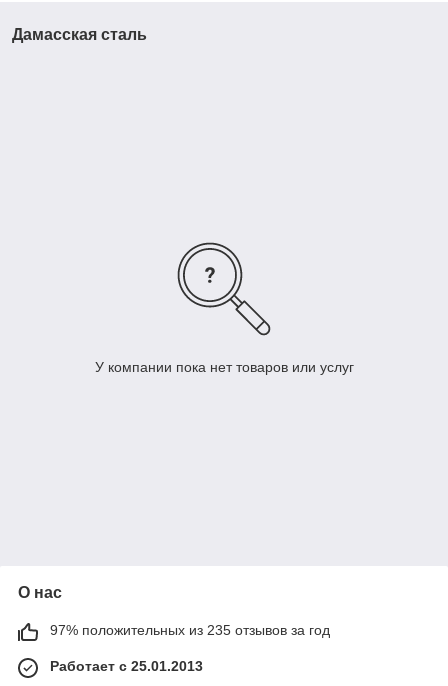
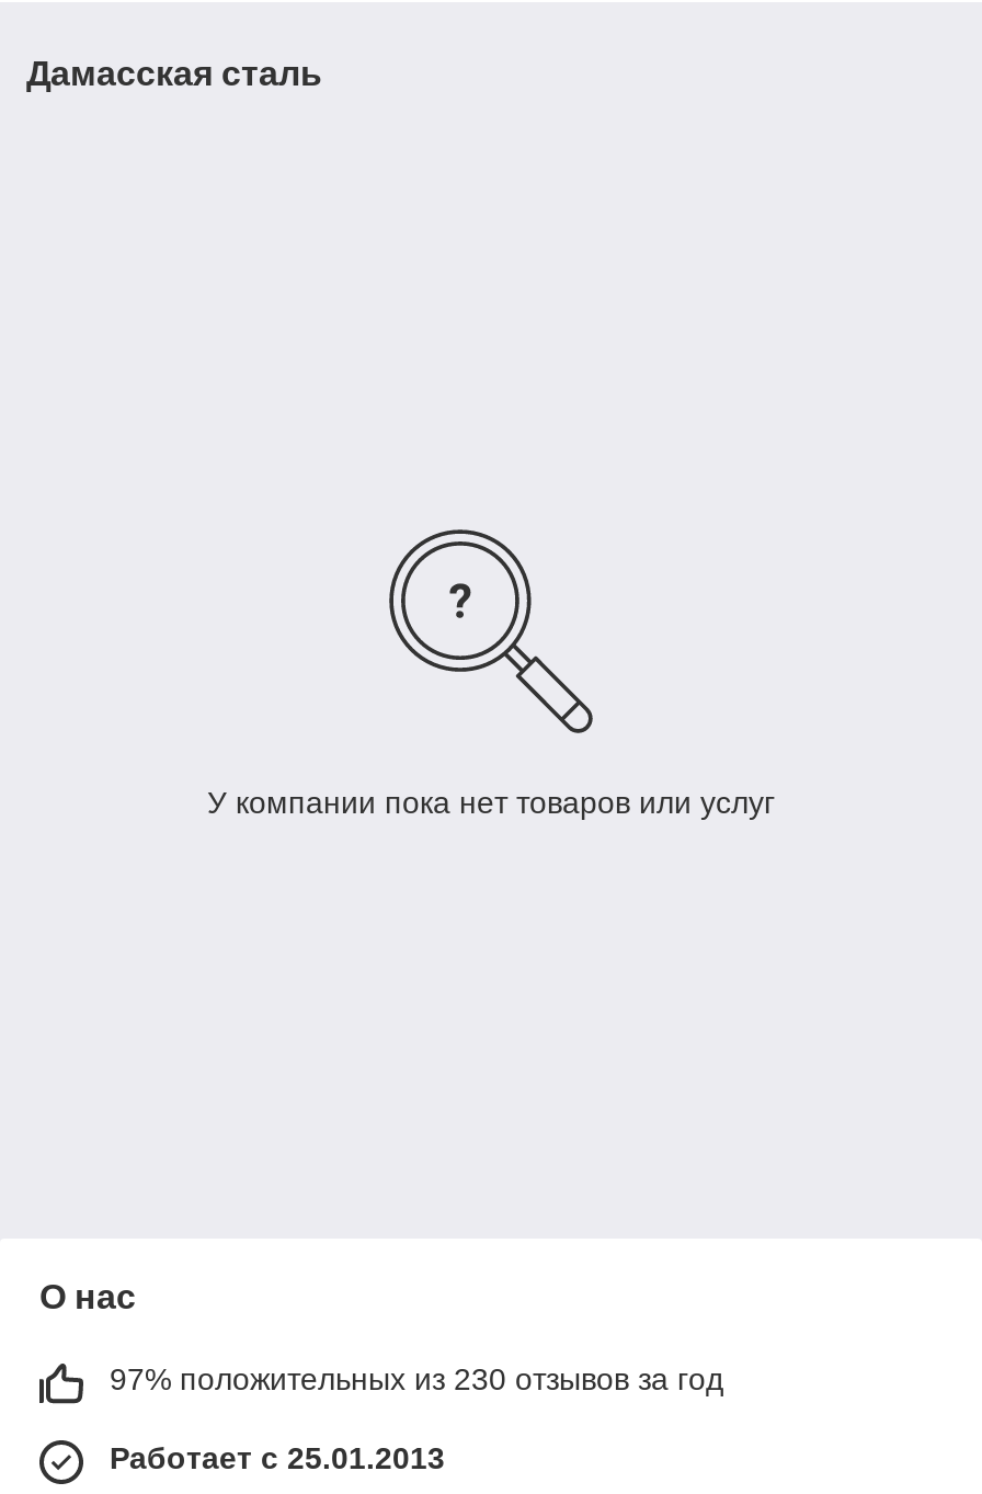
- 97% положительных из 235 отзывов за год
+ 97% положительных из 230 отзывов за год
